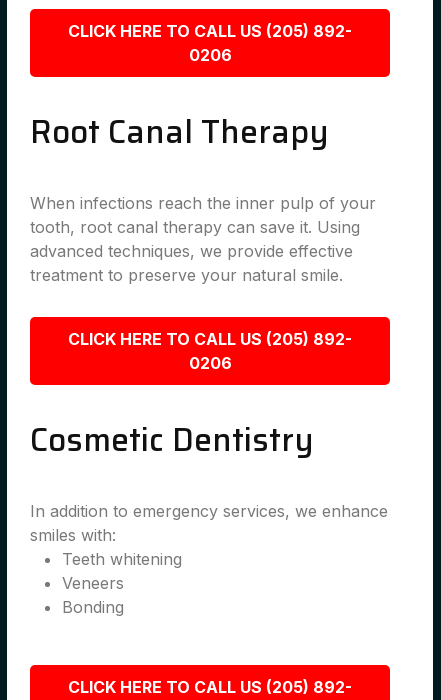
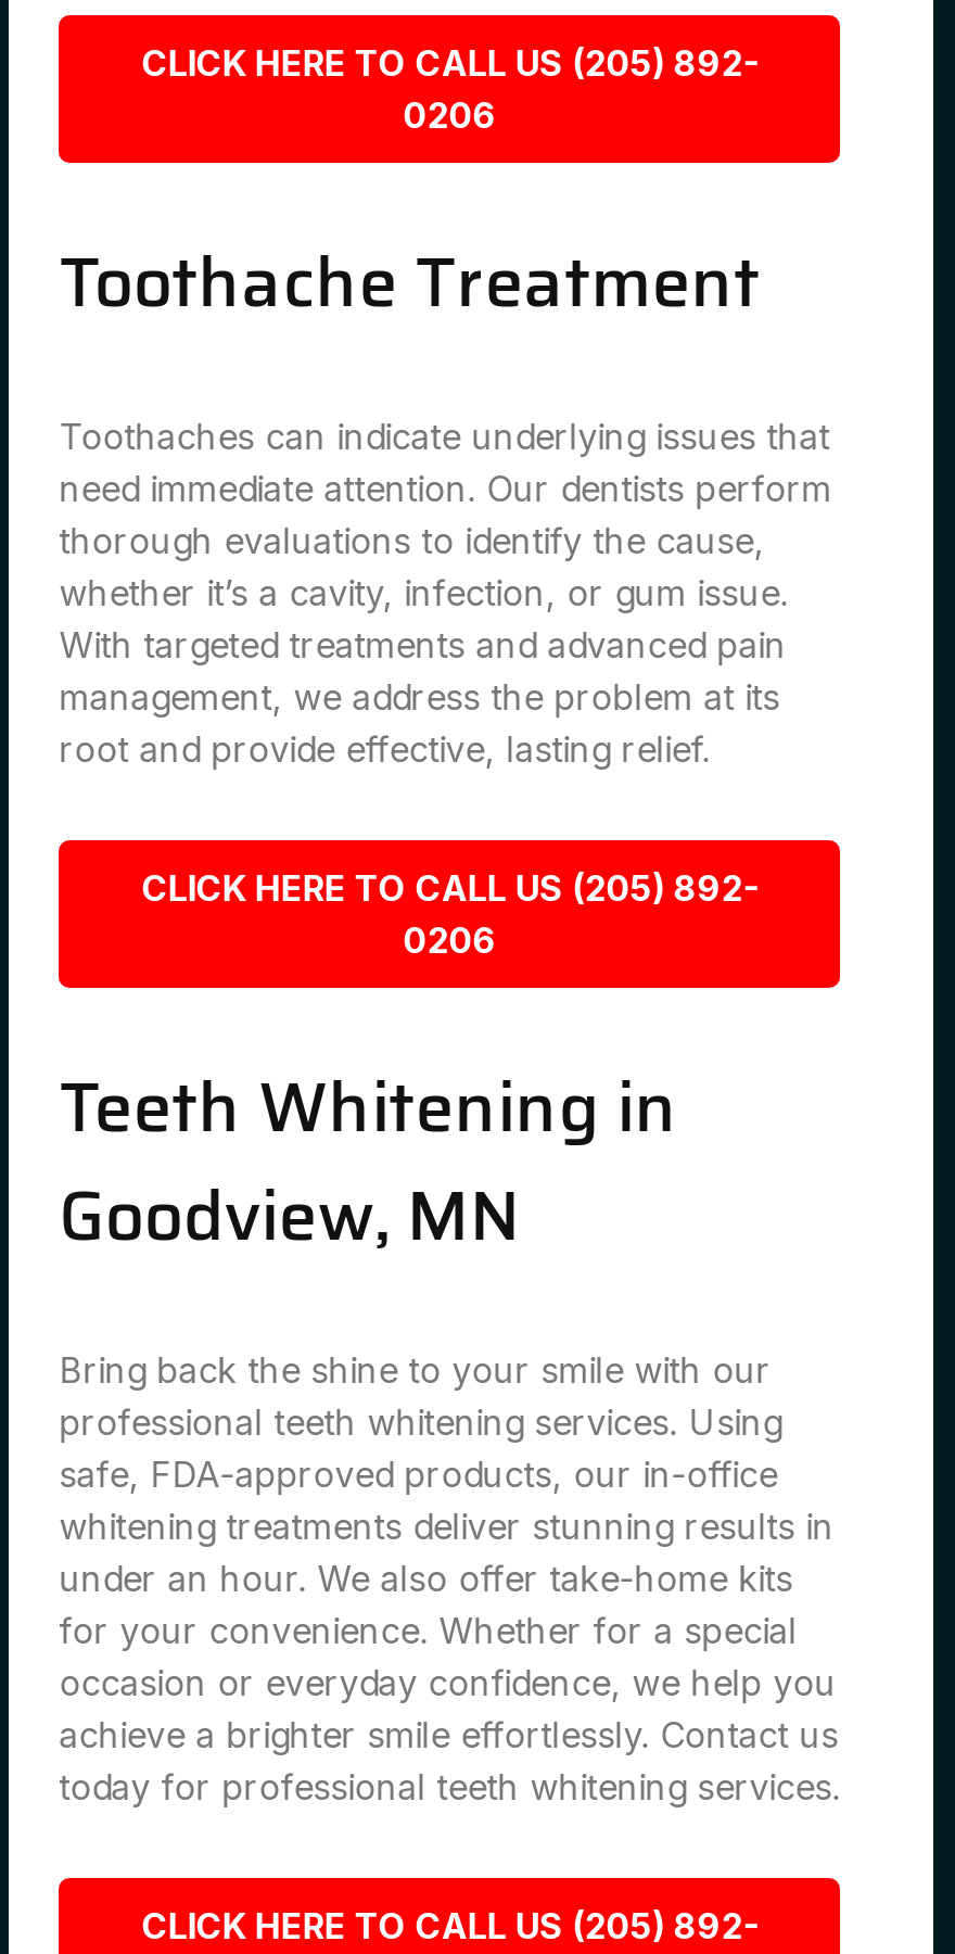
- Root Canal Therapy
+ Toothache Treatment

- When infections reach the inner pulp of your
- tooth, root canal therapy can save it. Using
- advanced techniques, we provide effective
- treatment to preserve your natural smile.
+ Toothaches can indicate underlying issues that
+ need immediate attention. Our dentists perform
+ thorough evaluations to identify the cause,
+ whether it’s a cavity, infection, or gum issue.
+ With targeted treatments and advanced pain
+ management, we address the problem at its
+ root and provide effective, lasting relief.

- Cosmetic Dentistry
+ Teeth Whitening in
+ Goodview, MN

- In addition to emergency services, we enhance
- smiles with:
- Teeth whitening
- Veneers
- Bonding
+ Bring back the shine to your smile with our
+ professional teeth whitening services. Using
+ safe, FDA-approved products, our in-office
+ whitening treatments deliver stunning results in
+ under an hour. We also offer take-home kits
+ for your convenience. Whether for a special
+ occasion or everyday confidence, we help you
+ achieve a brighter smile effortlessly. Contact us
+ today for professional teeth whitening services.
